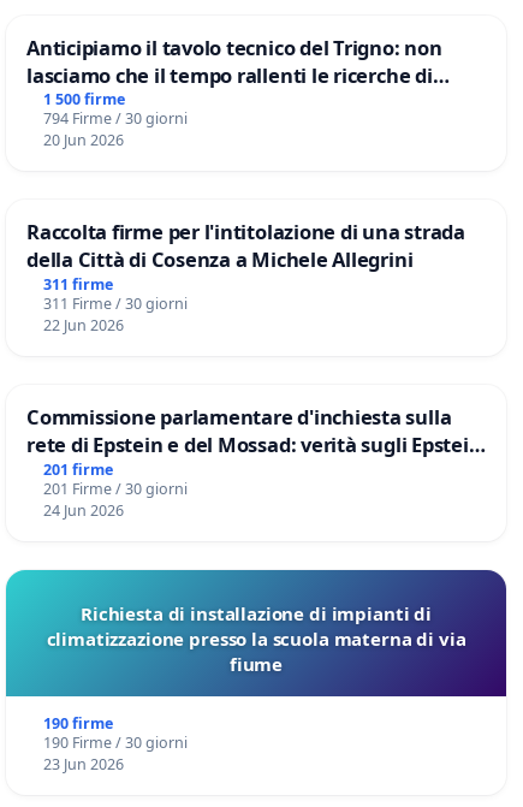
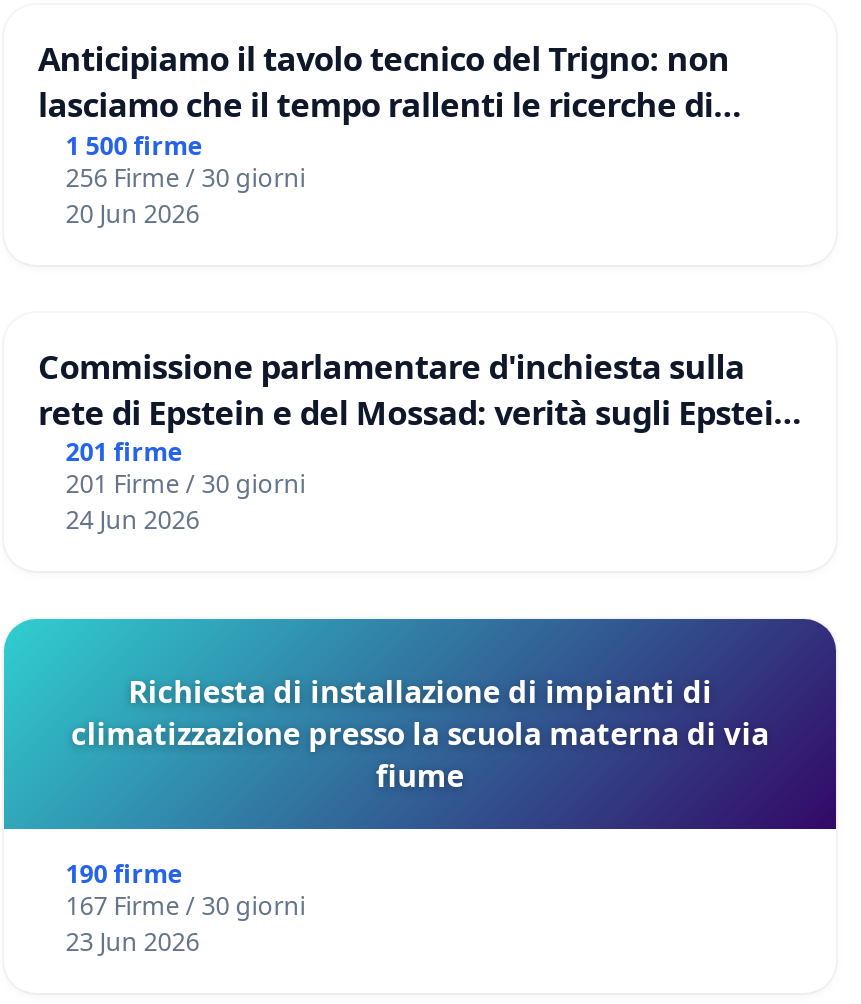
- 794 Firme / 30 giorni
+ 256 Firme / 30 giorni

- Raccolta firme per l'intitolazione di una strada
- della Città di Cosenza a Michele Allegrini
- 311 firme
- 311 Firme / 30 giorni
- 22 Jun 2026

- 190 Firme / 30 giorni
+ 167 Firme / 30 giorni
